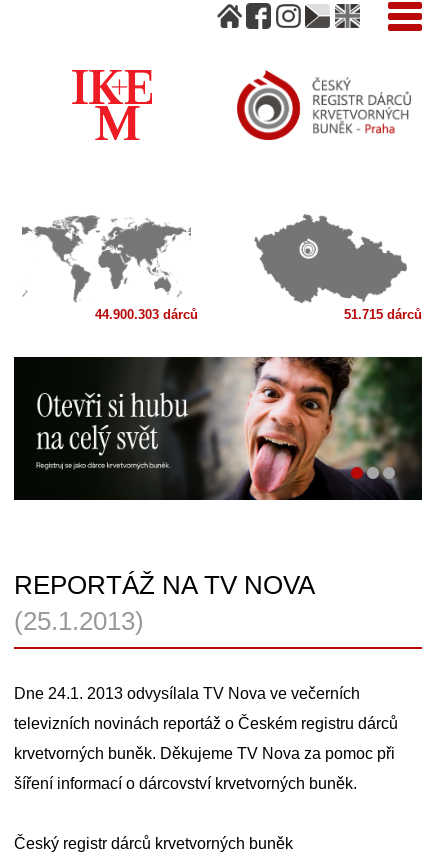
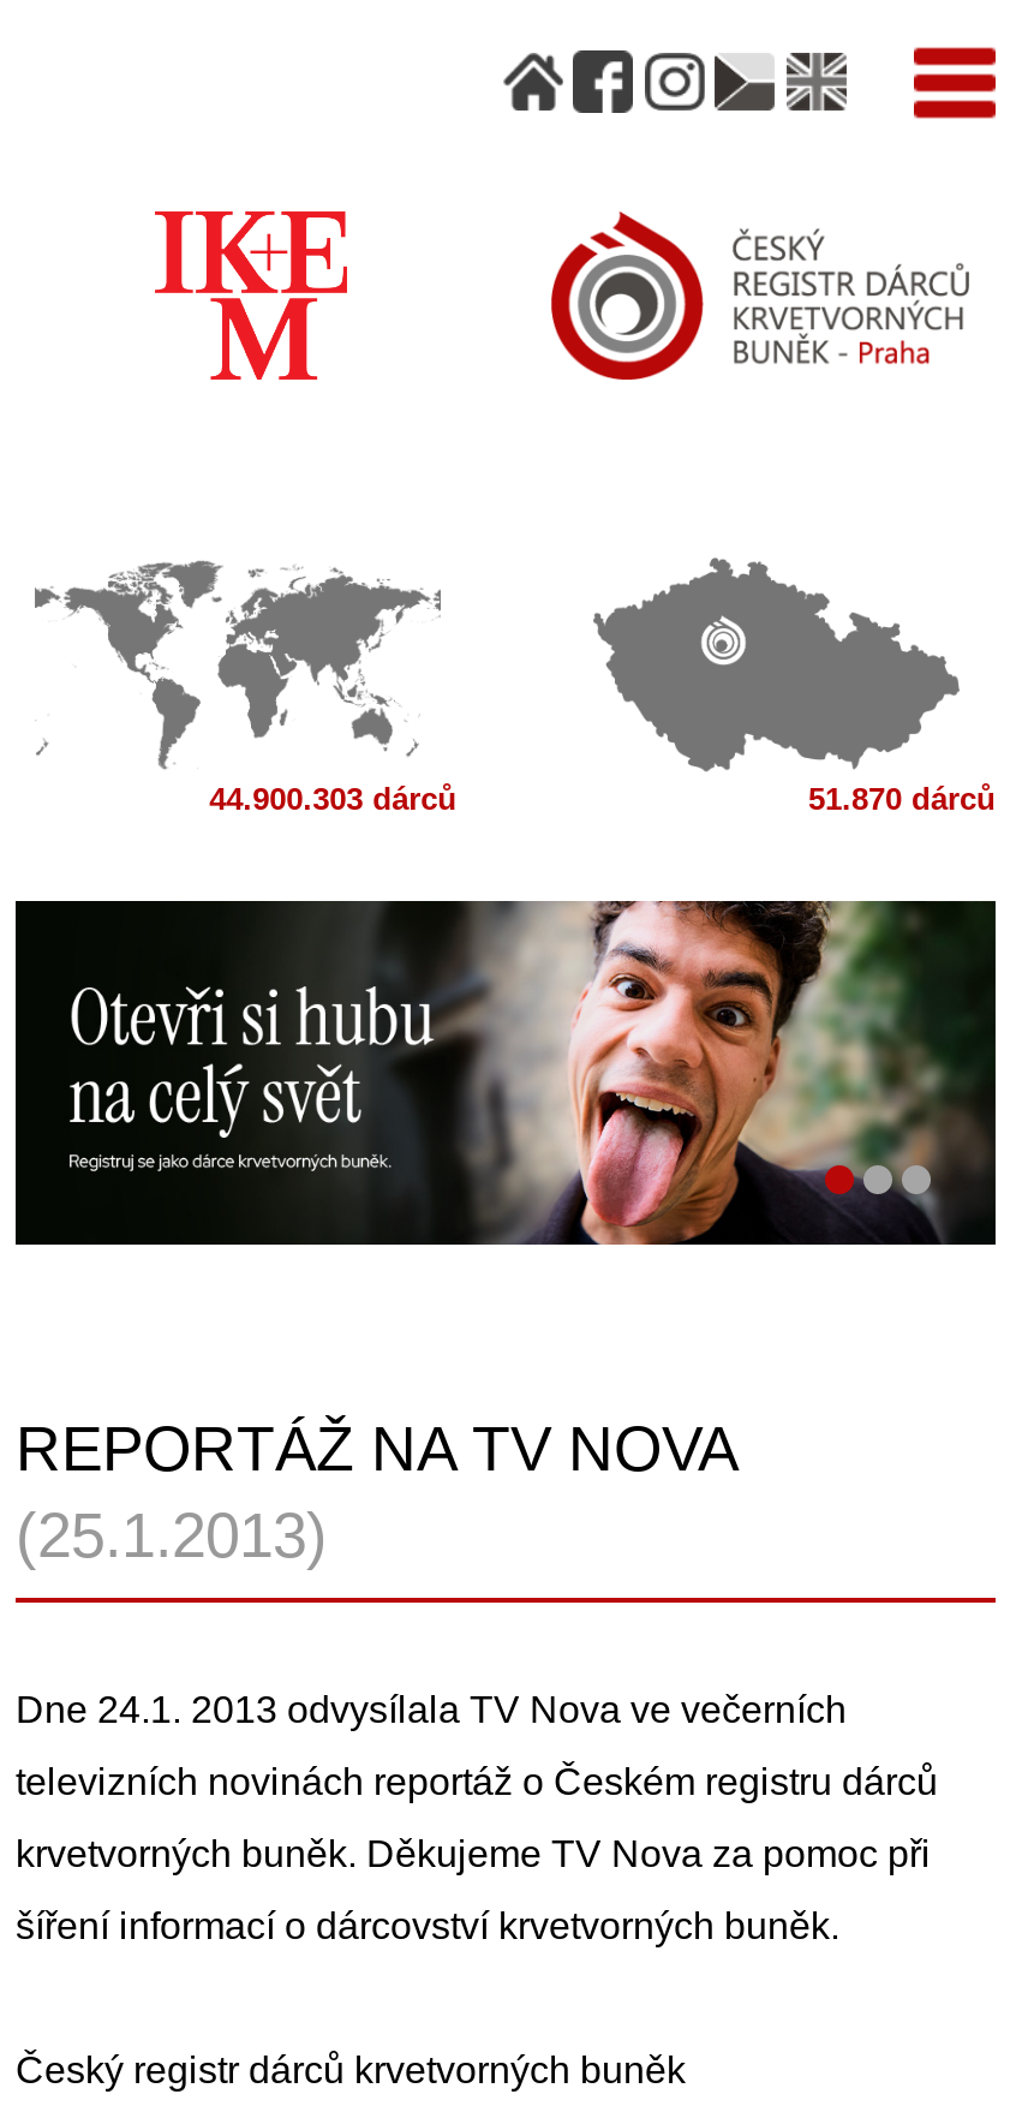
- 51.715 dárců
+ 51.870 dárců
